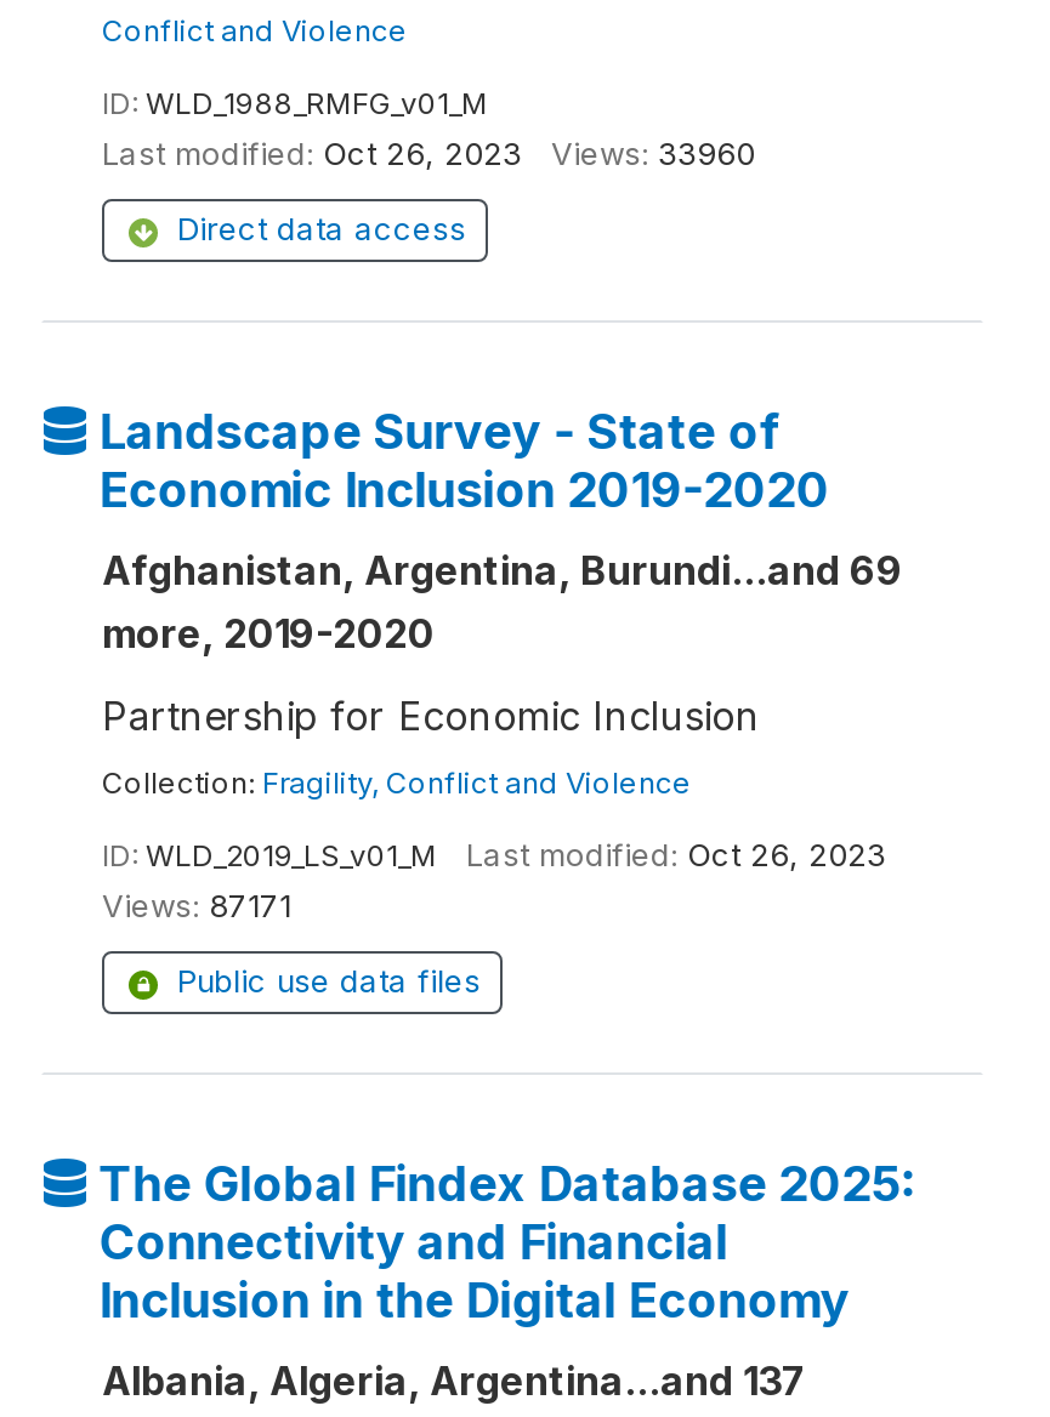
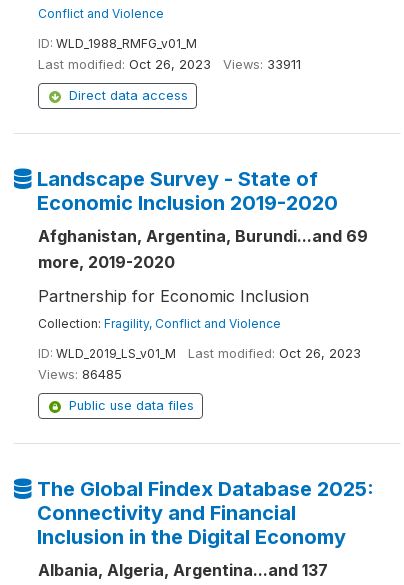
- Last modified: Oct 26, 2023 Views: 33960
+ Last modified: Oct 26, 2023 Views: 33911

- Views: 87171
+ Views: 86485
